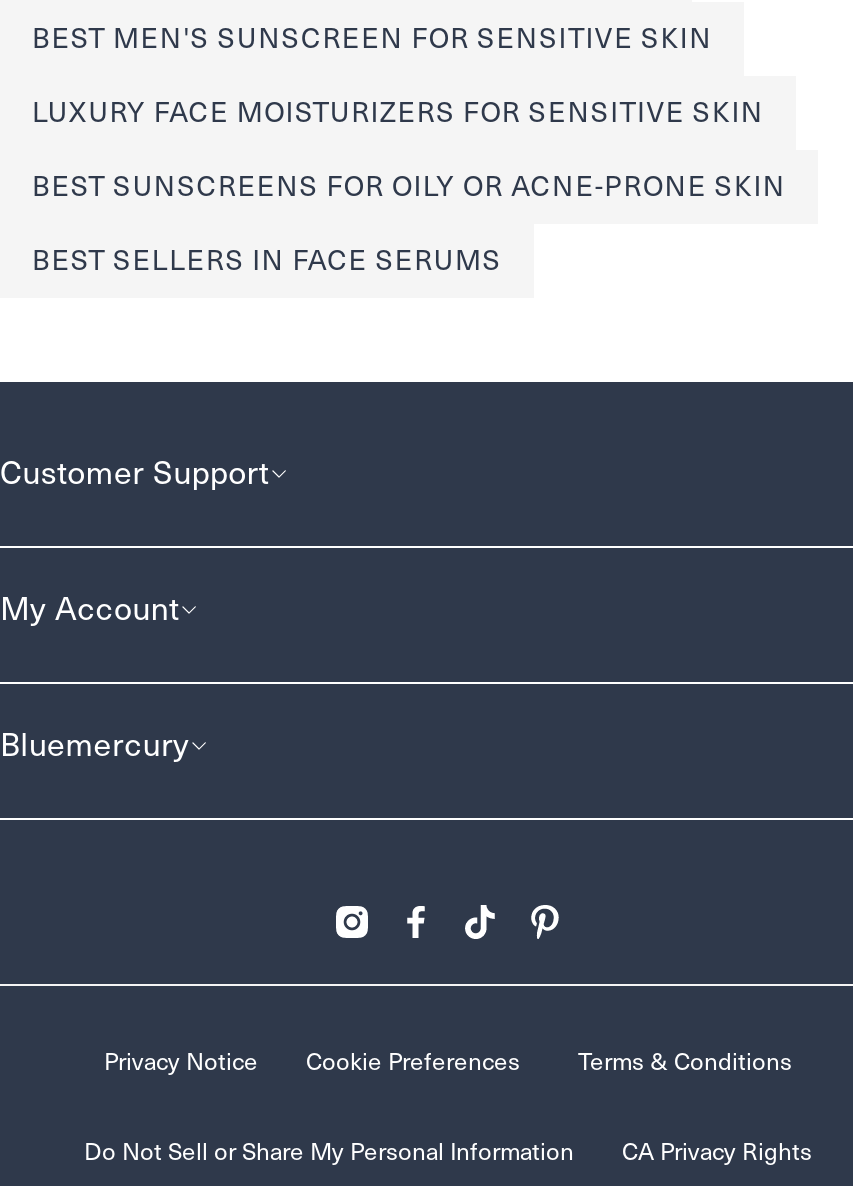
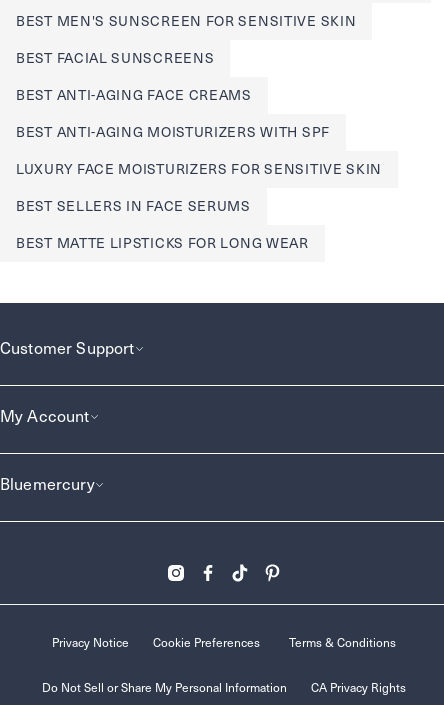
+ BEST FACIAL SUNSCREENS
+ BEST ANTI-AGING FACE CREAMS
+ BEST ANTI-AGING MOISTURIZERS WITH SPF

- BEST SUNSCREENS FOR OILY OR ACNE-PRONE SKIN

+ BEST MATTE LIPSTICKS FOR LONG WEAR
